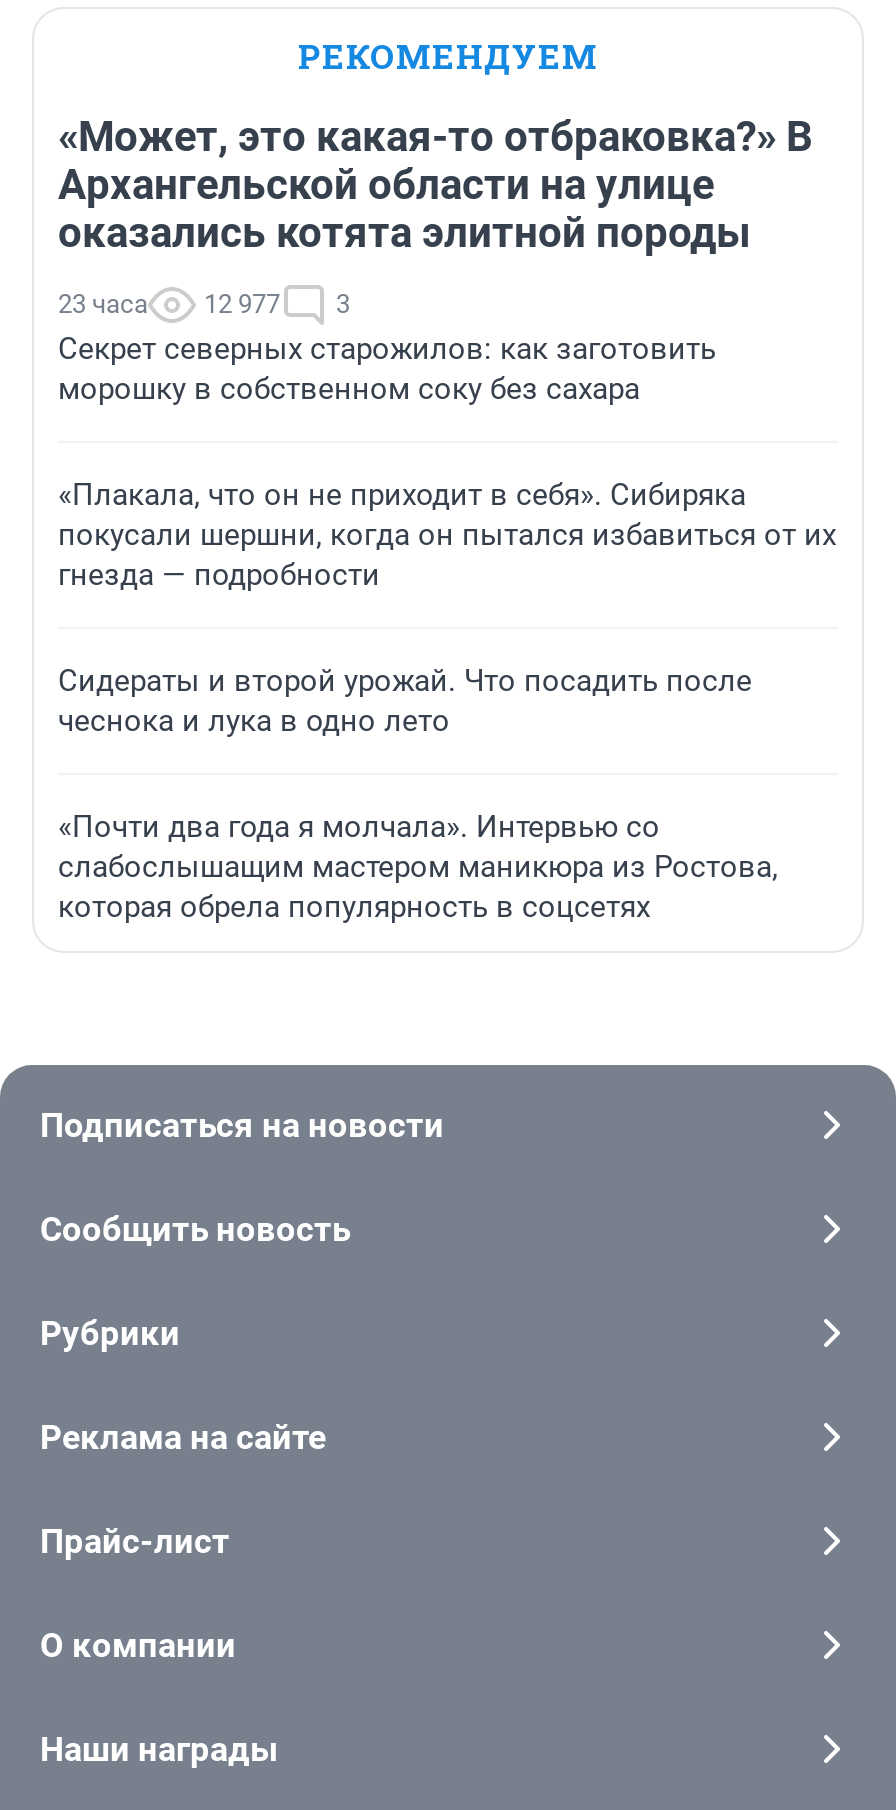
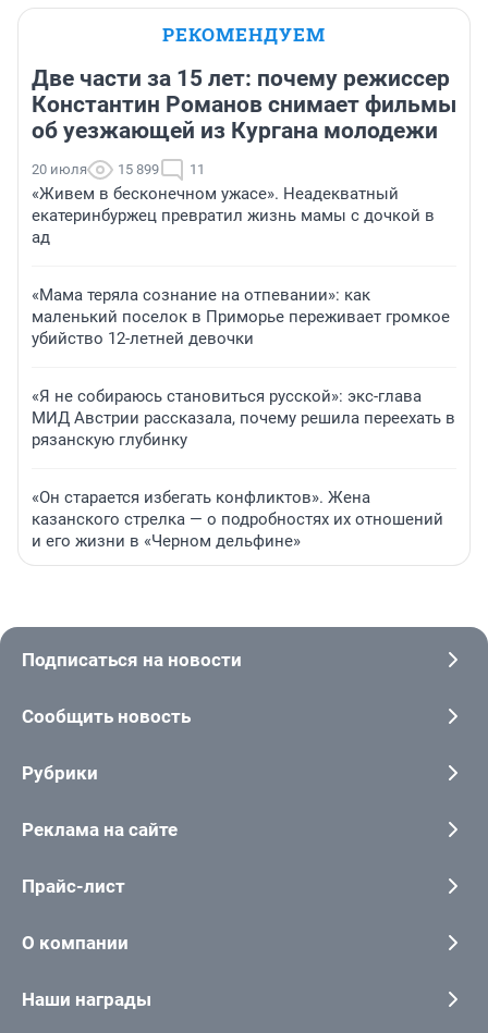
- «Может, это какая-то отбраковка?» В
- Архангельской области на улице
- оказались котята элитной породы
+ Две части за 15 лет: почему режиссер
+ Константин Романов снимает фильмы
+ об уезжающей из Кургана молодежи

- 23 часа
- 12 977
- 3
- Секрет северных старожилов: как заготовить
- морошку в собственном соку без сахара
+ 20 июля
+ 15 899
+ 11
+ «Живем в бесконечном ужасе». Неадекватный
+ екатеринбуржец превратил жизнь мамы с дочкой в
+ ад

- «Плакала, что он не приходит в себя». Сибиряка
- покусали шершни, когда он пытался избавиться от их
- гнезда — подробности
+ «Мама теряла сознание на отпевании»: как
+ маленький поселок в Приморье переживает громкое
+ убийство 12-летней девочки

- Сидераты и второй урожай. Что посадить после
- чеснока и лука в одно лето
+ «Я не собираюсь становиться русской»: экс-глава
+ МИД Австрии рассказала, почему решила переехать в
+ рязанскую глубинку

- «Почти два года я молчала». Интервью со
- слабослышащим мастером маникюра из Ростова,
- которая обрела популярность в соцсетях
+ «Он старается избегать конфликтов». Жена
+ казанского стрелка — о подробностях их отношений
+ и его жизни в «Черном дельфине»
